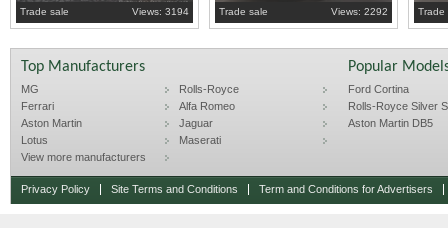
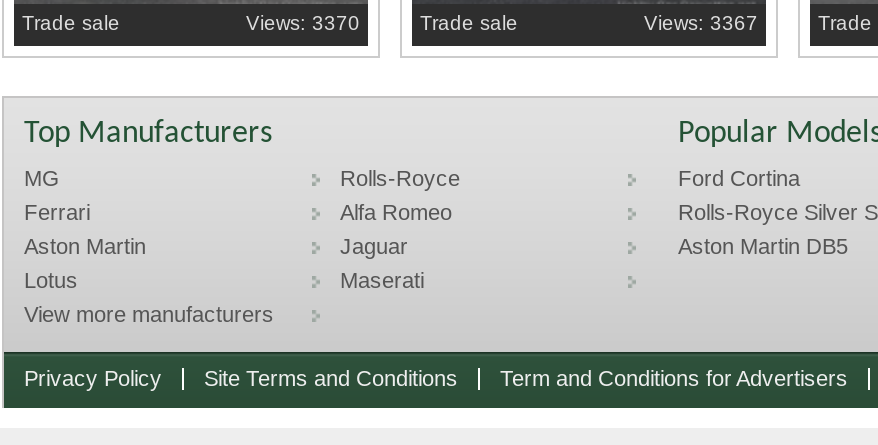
- Views: 3194
+ Views: 3370

- Views: 2292
+ Views: 3367
